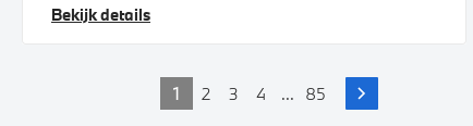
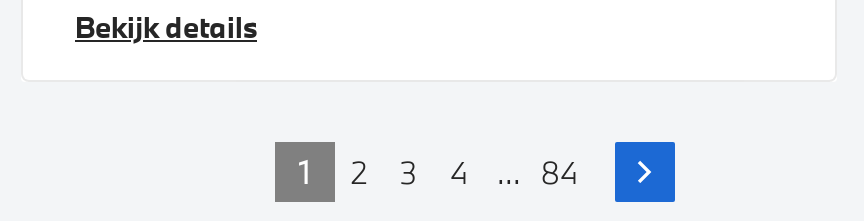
- 1 2 3 4 ... 85
+ 1 2 3 4 ... 84
